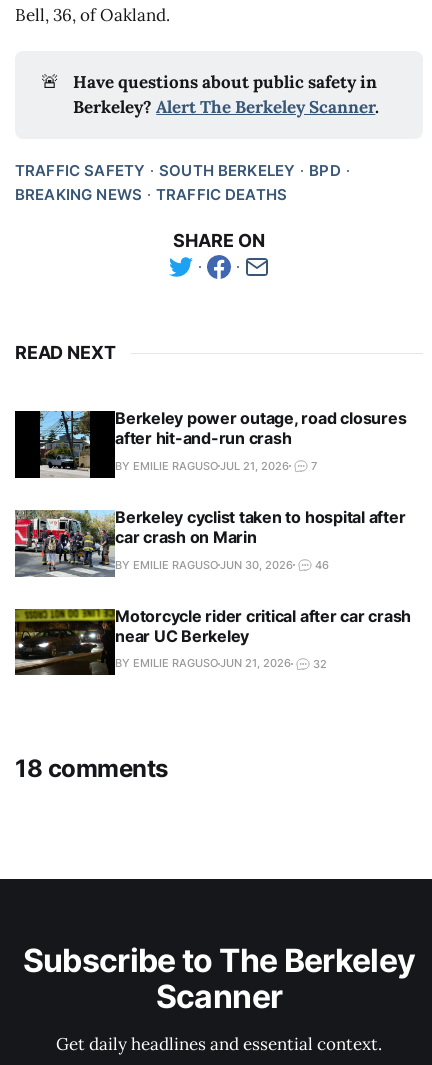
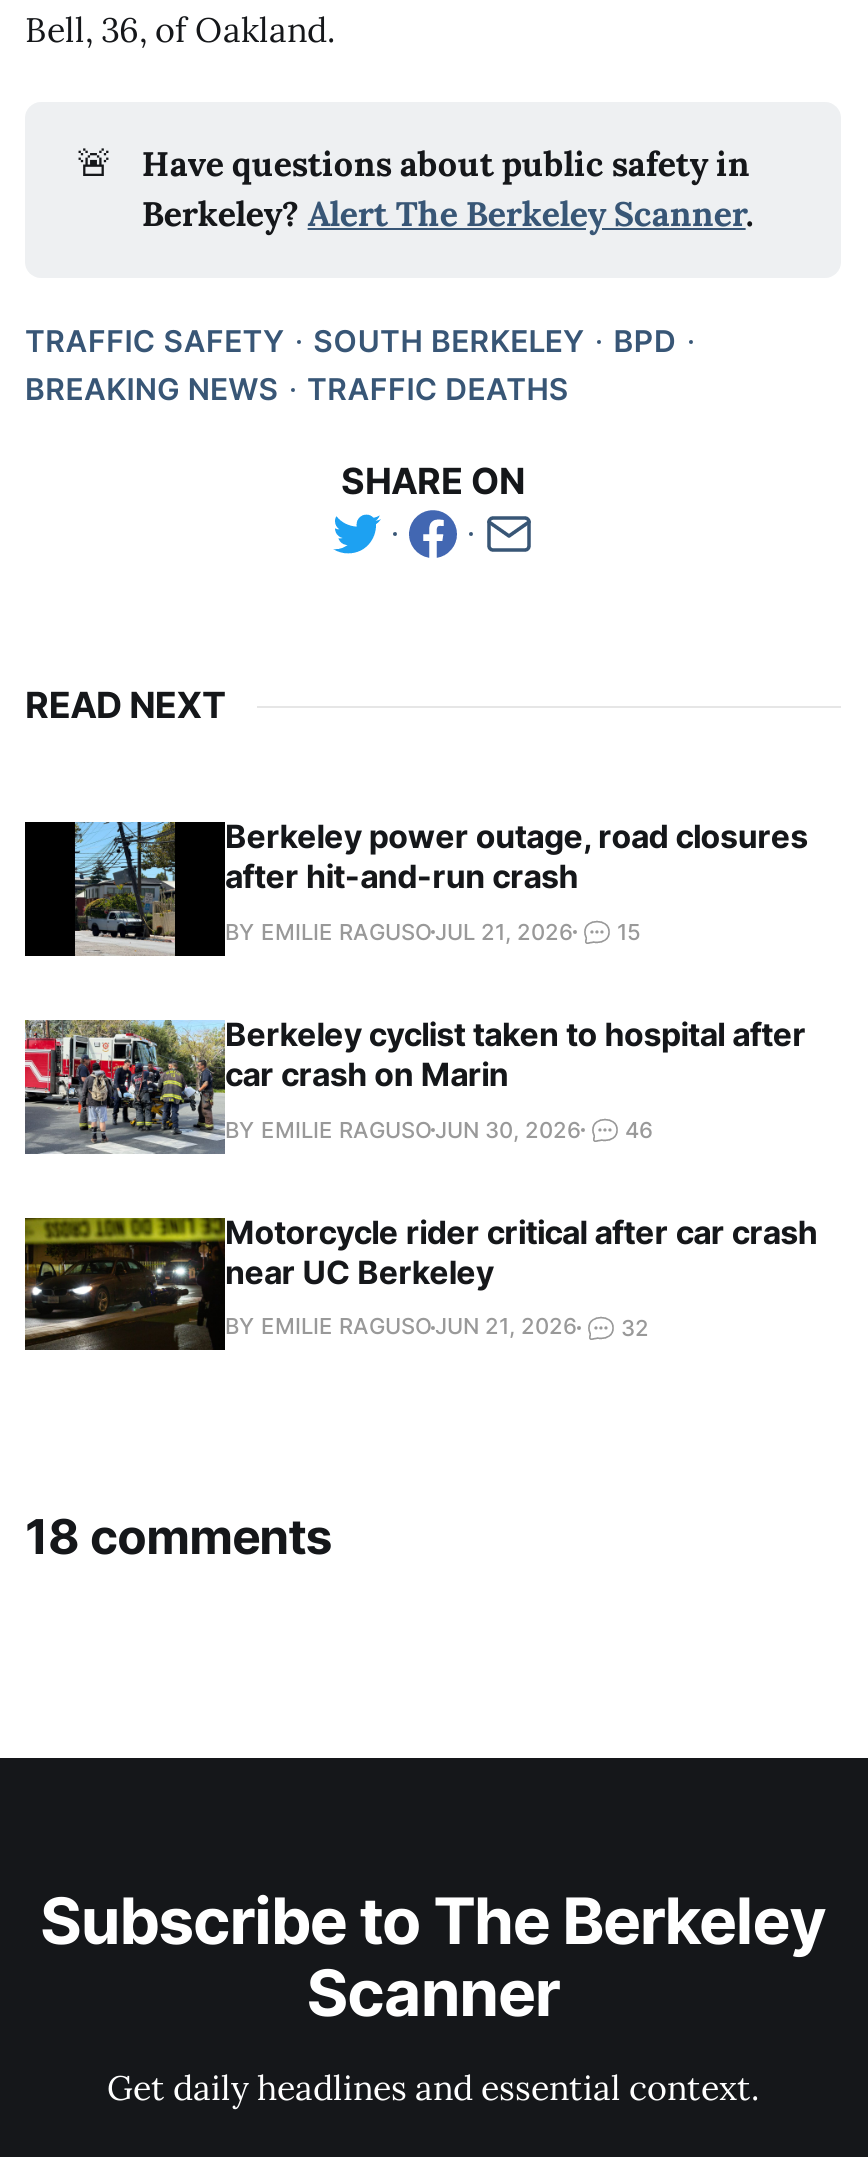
- BY EMILIE RAGUSO JUL 21, 2026 7
+ BY EMILIE RAGUSO JUL 21, 2026 15
